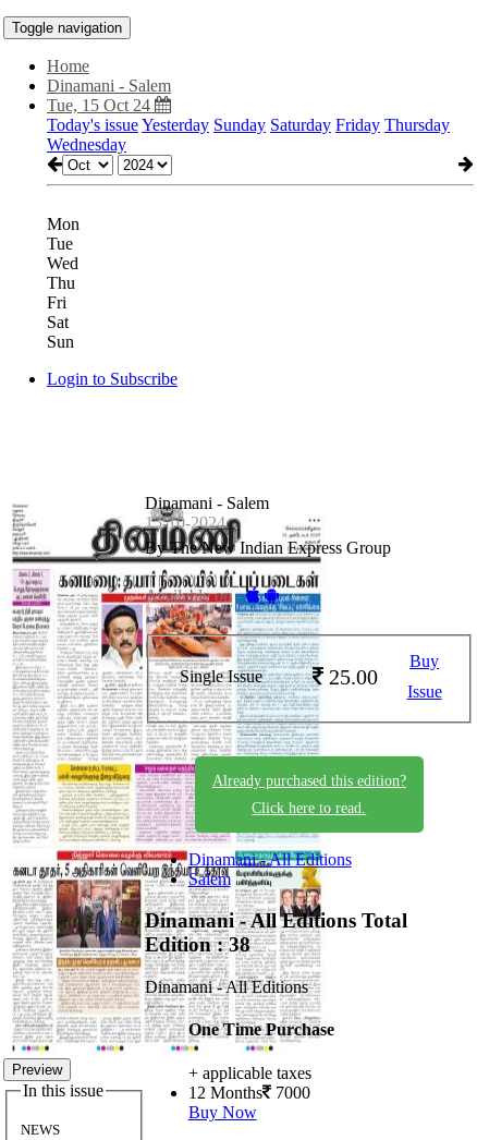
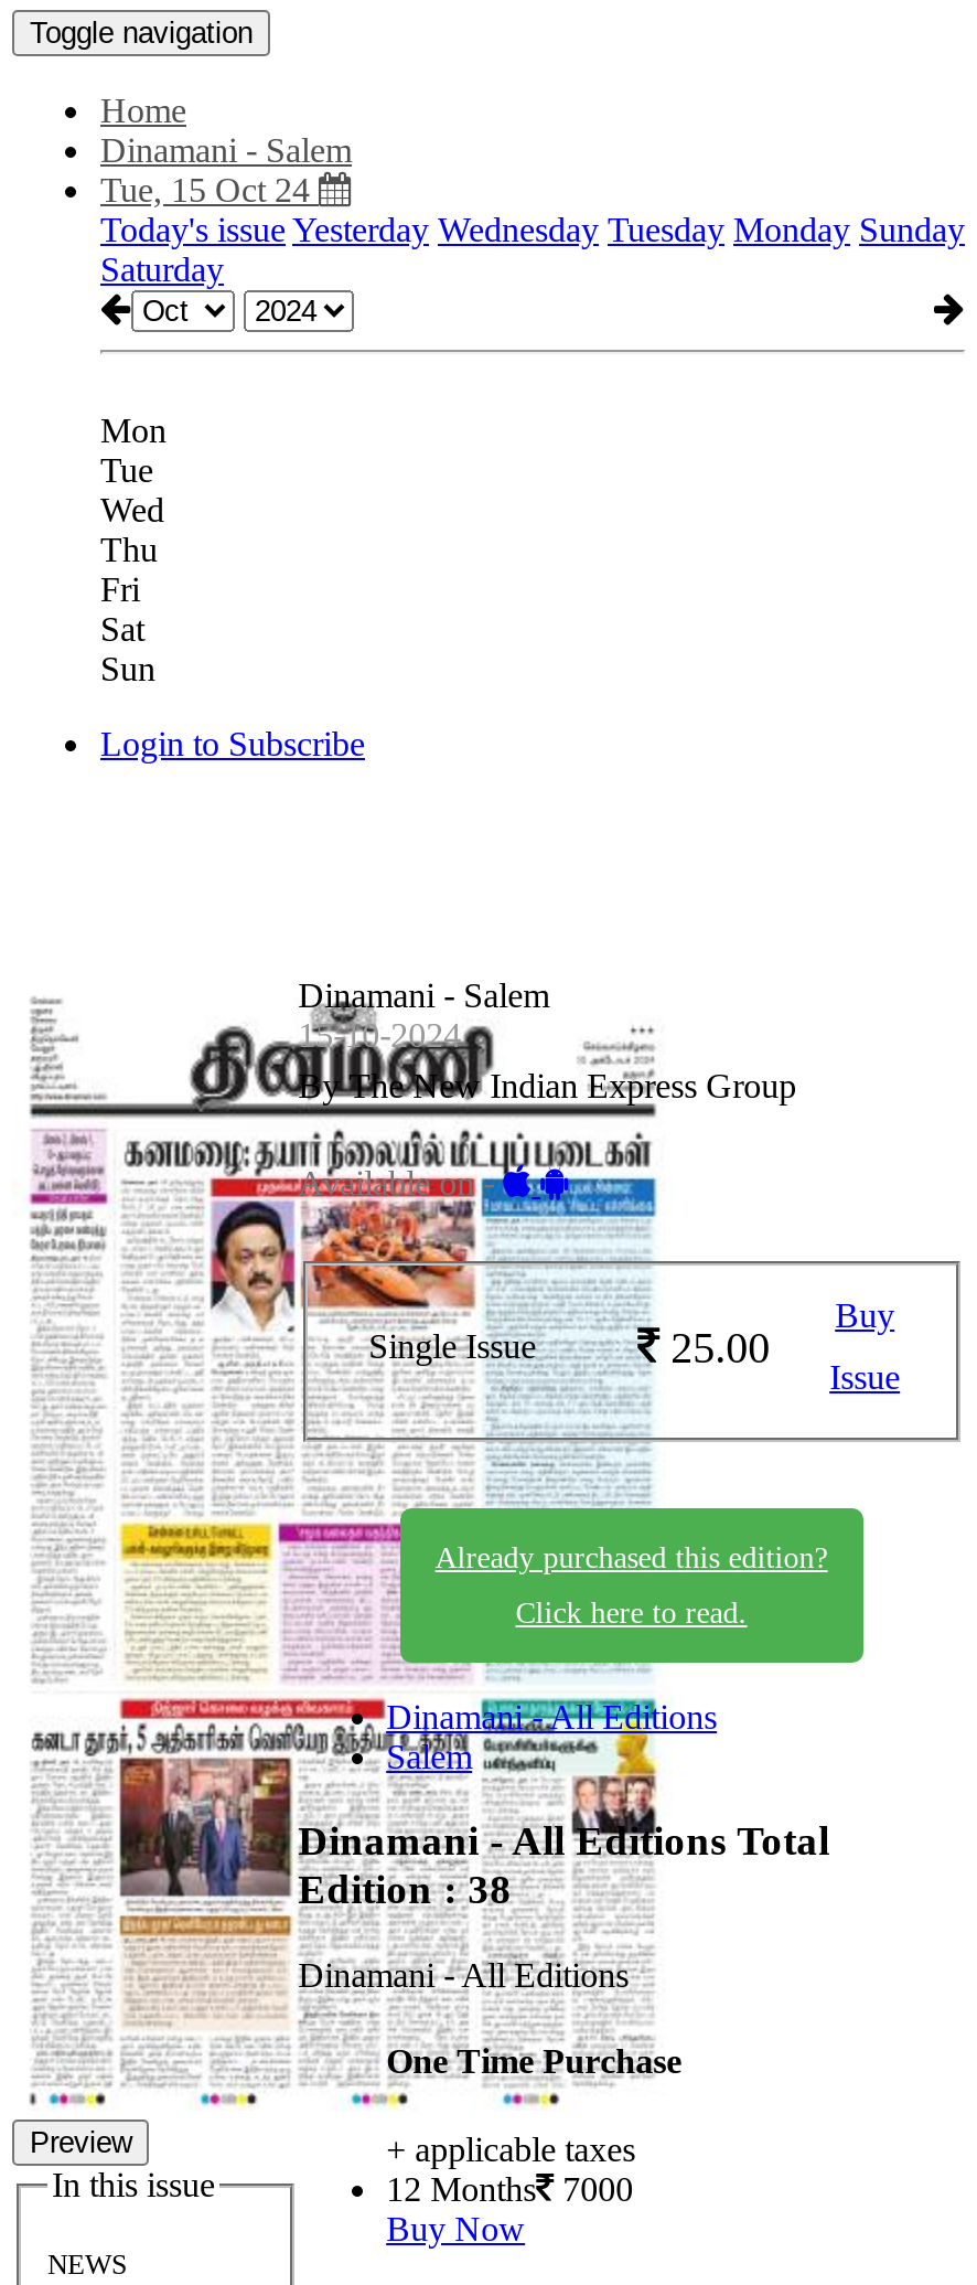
- Today's issue Yesterday Sunday Saturday Friday Thursday
- Wednesday
+ Today's issue Yesterday Wednesday Tuesday Monday Sunday
+ Saturday
